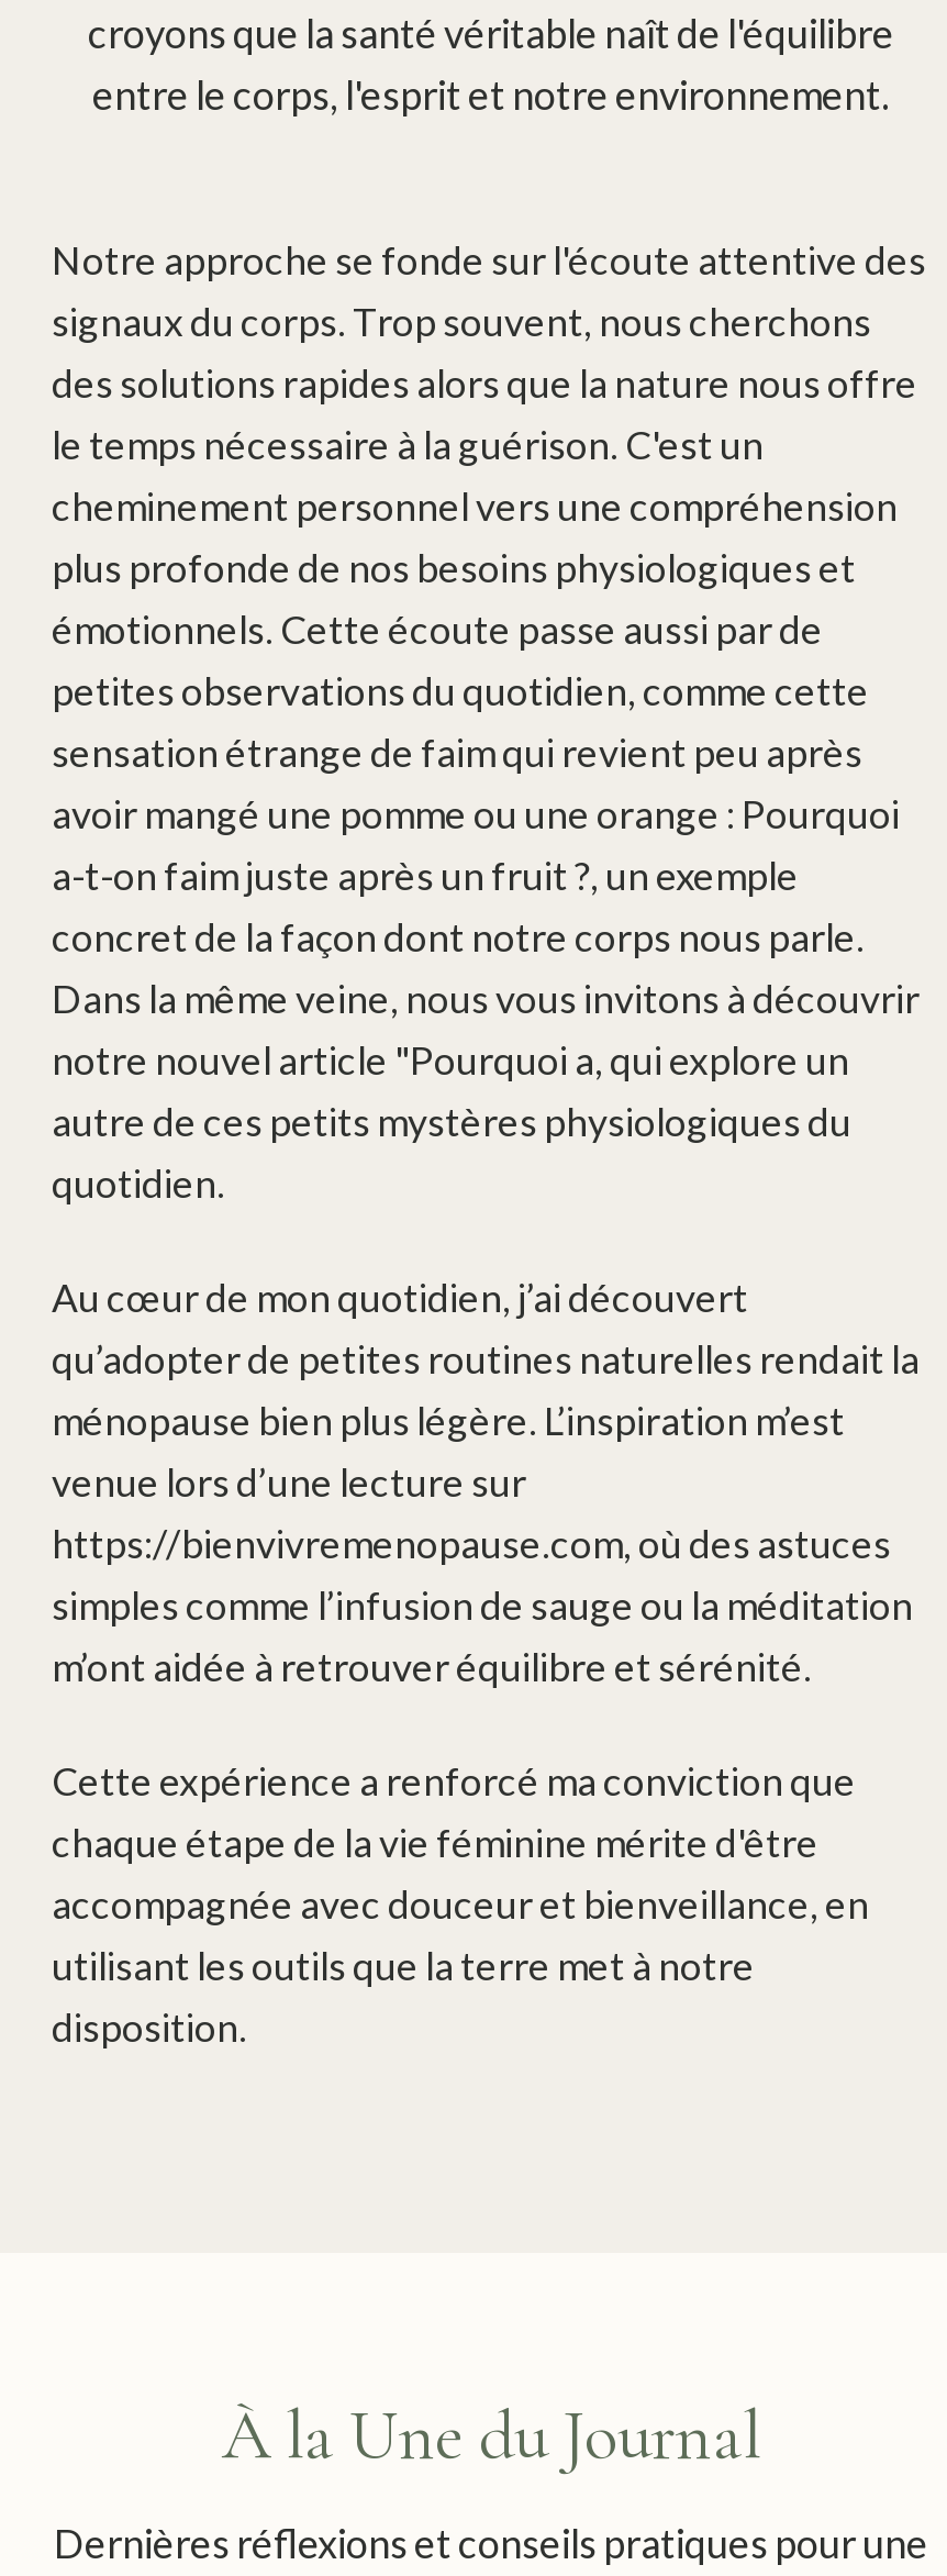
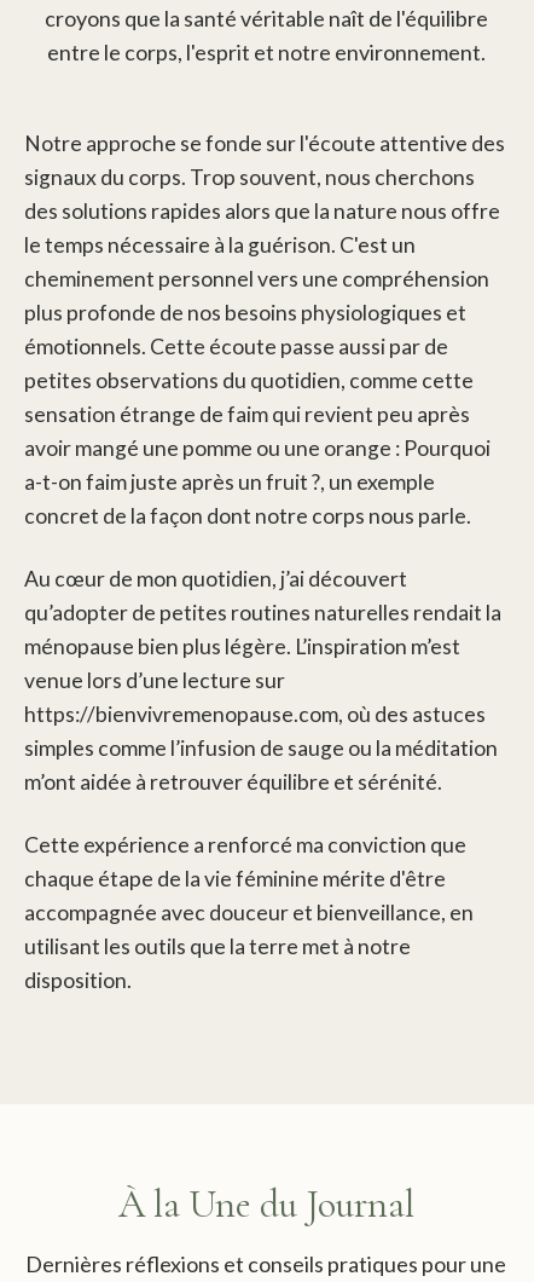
- Dans la même veine, nous vous invitons à découvrir
- notre nouvel article "Pourquoi a, qui explore un
- autre de ces petits mystères physiologiques du
- quotidien.
